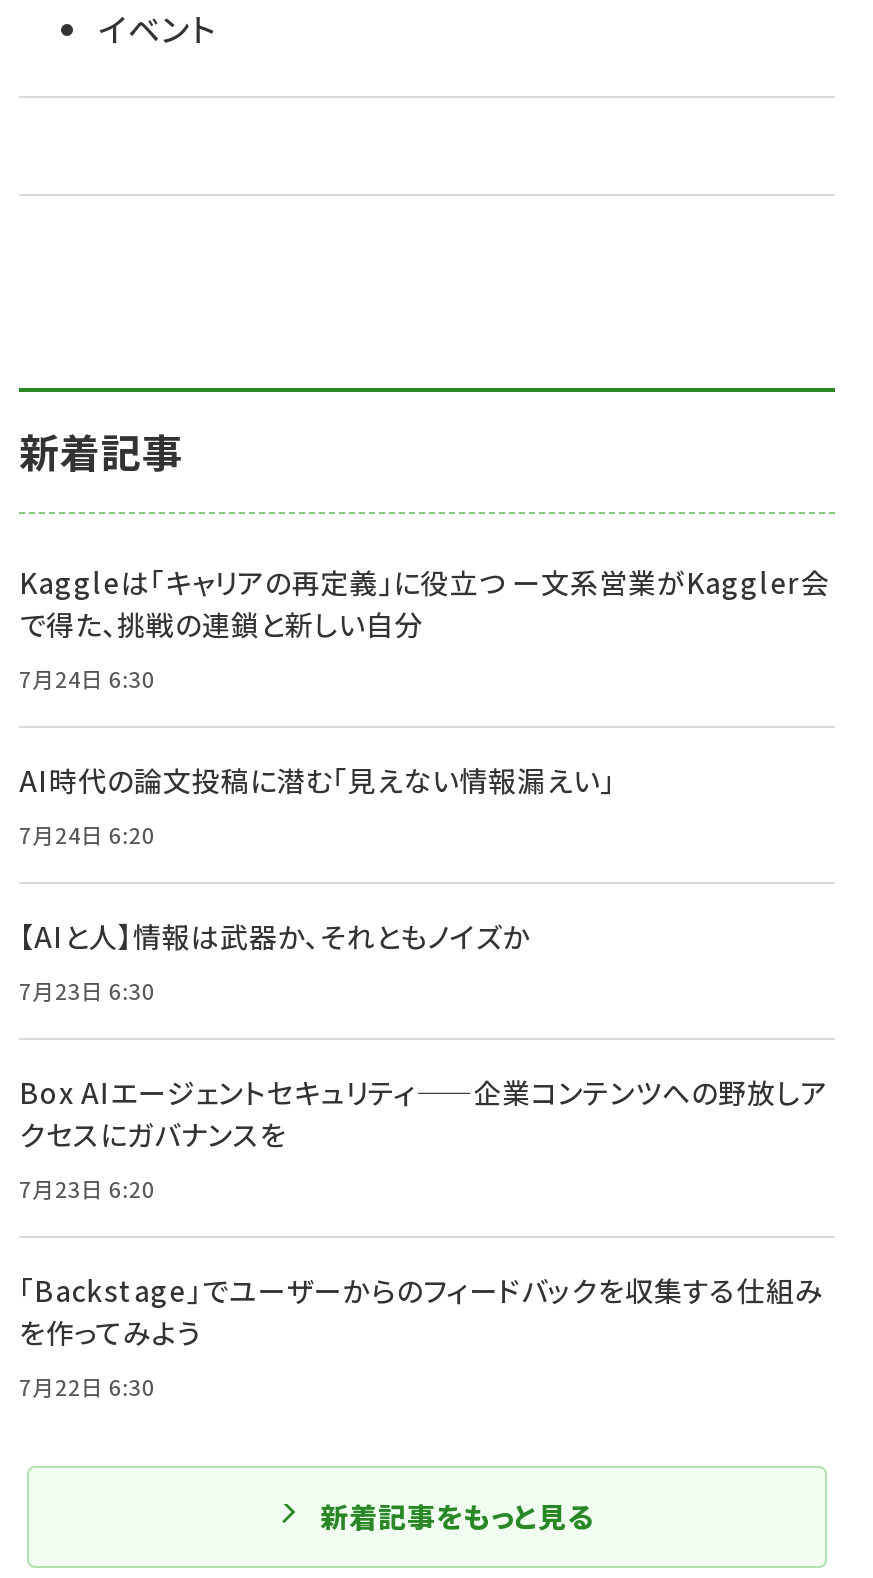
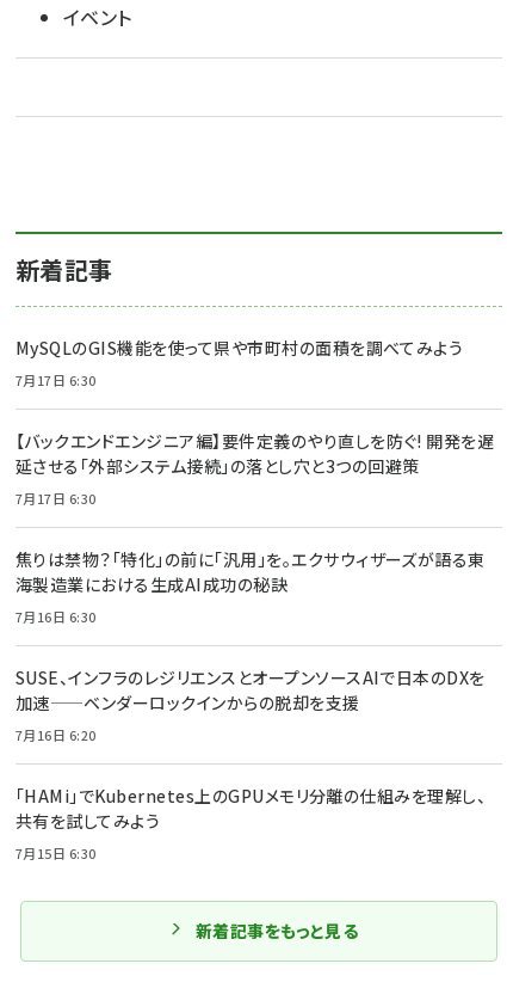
- Kaggleは「キャリアの再定義」に役立つ ー文系営業がKaggler会
- で得た、挑戦の連鎖と新しい自分
- 7月24日 6:30
+ MySQLのGIS機能を使って県や市町村の面積を調べてみよう
+ 7月17日 6:30

- AI時代の論文投稿に潜む「見えない情報漏えい」
- 7月24日 6:20
+ 【バックエンドエンジニア編】要件定義のやり直しを防ぐ! 開発を遅
+ 延させる「外部システム接続」の落とし穴と3つの回避策
+ 7月17日 6:30

- 【AIと人】情報は武器か、それともノイズか
- 7月23日 6:30
+ 焦りは禁物？「特化」の前に「汎用」を。エクサウィザーズが語る東
+ 海製造業における生成AI成功の秘訣
+ 7月16日 6:30

- Box AIエージェントセキュリティ——企業コンテンツへの野放しア
- クセスにガバナンスを
- 7月23日 6:20
+ SUSE、インフラのレジリエンスとオープンソースAIで日本のDXを
+ 加速——ベンダーロックインからの脱却を支援
+ 7月16日 6:20

- 「Backstage」でユーザーからのフィードバックを収集する仕組み
- を作ってみよう
- 7月22日 6:30
+ 「HAMi」でKubernetes上のGPUメモリ分離の仕組みを理解し、
+ 共有を試してみよう
+ 7月15日 6:30
